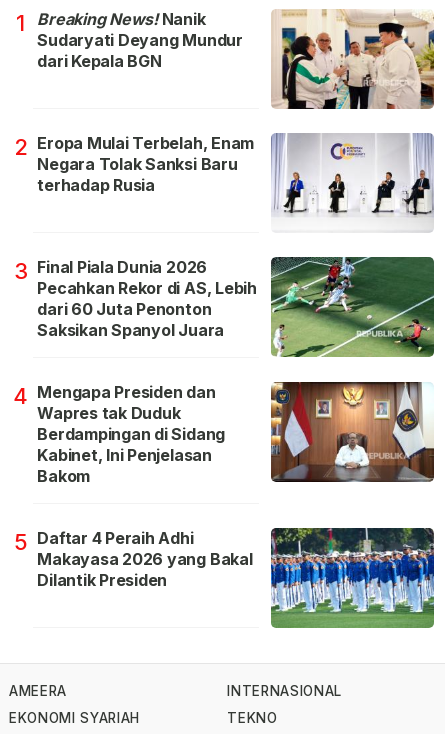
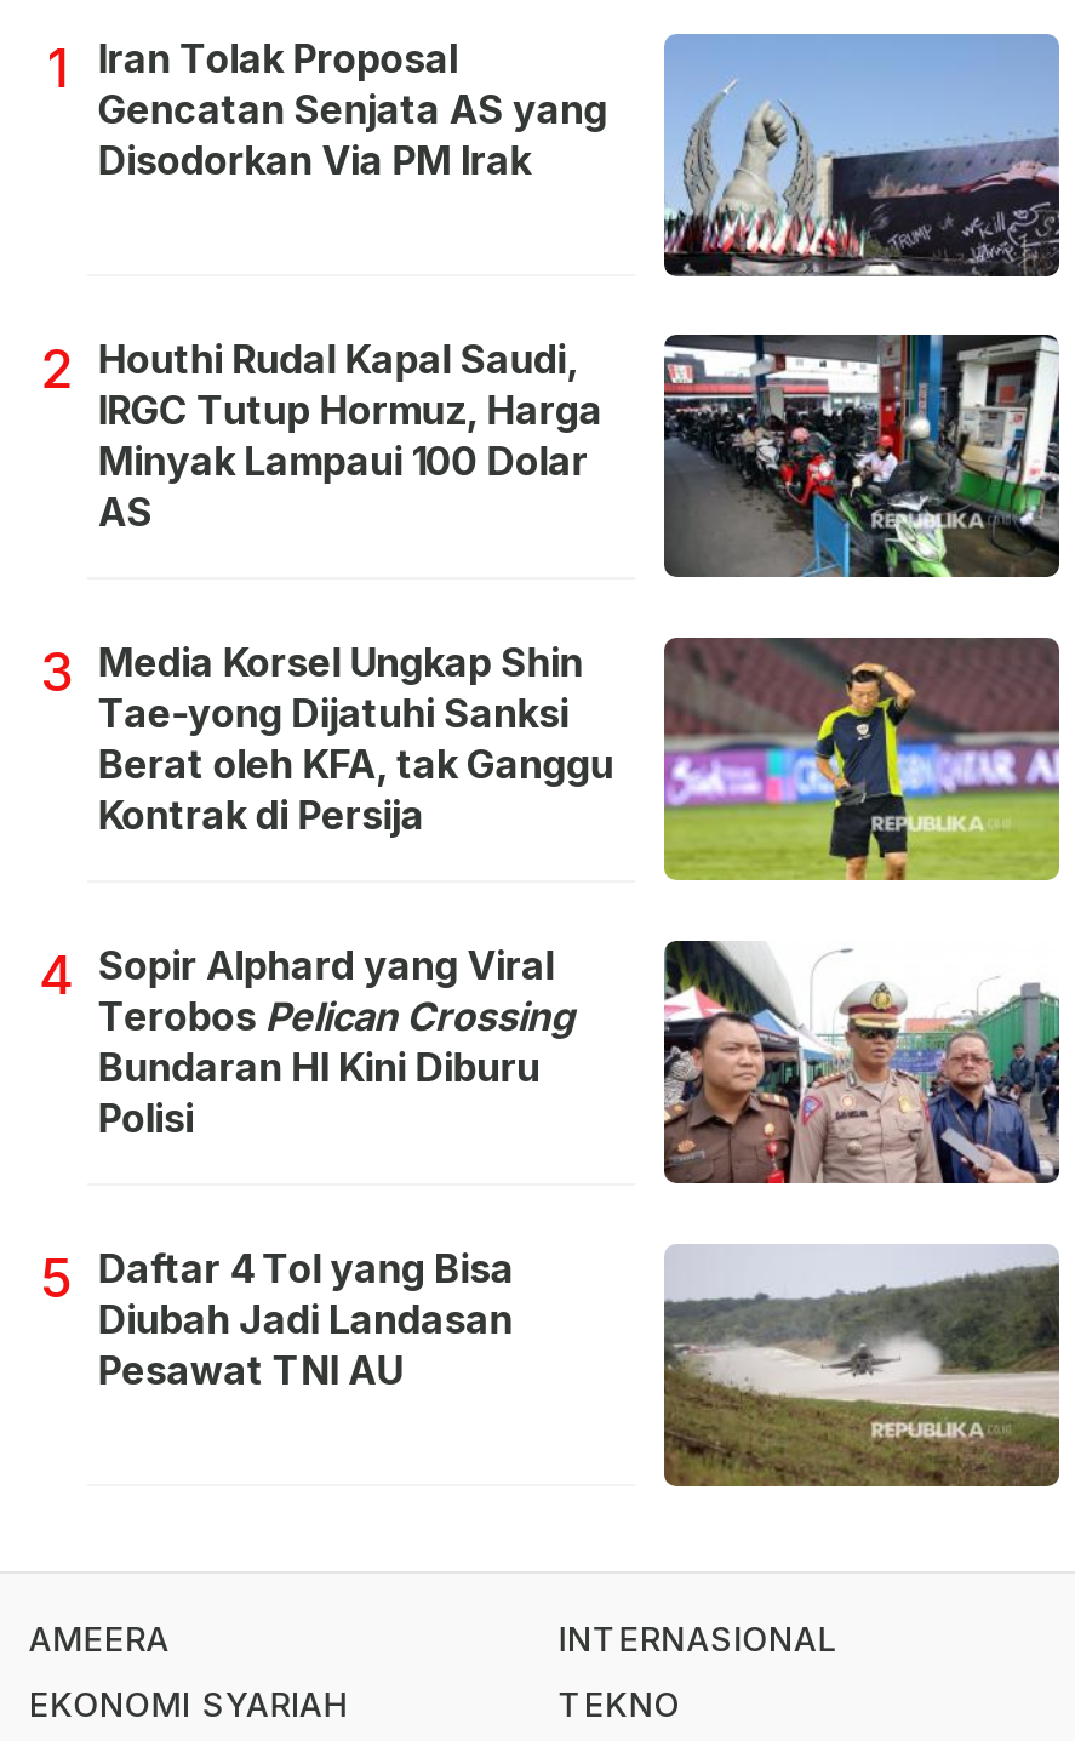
- [image]
- Breaking News!Nanik
- Sudaryati Deyang Mundur
- dari Kepala BGN
+ [image]
+ Iran Tolak Proposal
+ Gencatan Senjata AS yang
+ Disodorkan Via PM Irak

- [image]
- 2 Eropa Mulai Terbelah, Enam
- Negara Tolak Sanksi Baru
- terhadap Rusia
+ [image]
+ 2 Houthi Rudal Kapal Saudi,
+ IRGC Tutup Hormuz, Harga
+ Minyak Lampaui 100 Dolar
+ AS

- [image]
- 3 Final Piala Dunia 2026
- Pecahkan Rekor di AS, Lebih
- dari 60 Juta Penonton
- Saksikan Spanyol Juara
+ [image]
+ 3 Media Korsel Ungkap Shin
+ Tae-yong Dijatuhi Sanksi
+ Berat oleh KFA, tak Ganggu
+ Kontrak di Persija

- 4 Mengapa Presiden dan
- Wapres tak Duduk
- Berdampingan di Sidang
- Kabinet, Ini Penjelasan
- Bakom
+ 4 Sopir Alphard yang Viral
+ Terobos Pelican Crossing
+ Bundaran HI Kini Diburu
+ Polisi

- [image]
+ [image]

- 5 Daftar 4 Peraih Adhi
- Makayasa 2026 yang Bakal
- Dilantik Presiden
+ 5 Daftar 4 Tol yang Bisa
+ Diubah Jadi Landasan
+ Pesawat TNI AU

- [image]
+ [image]
